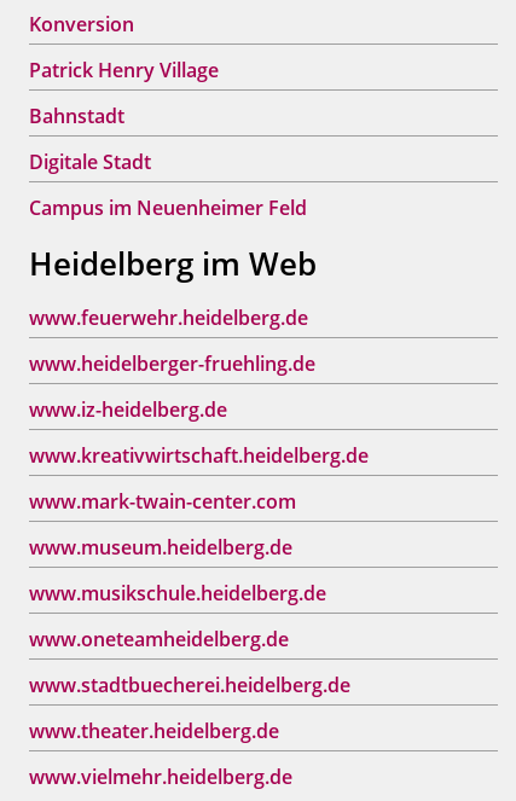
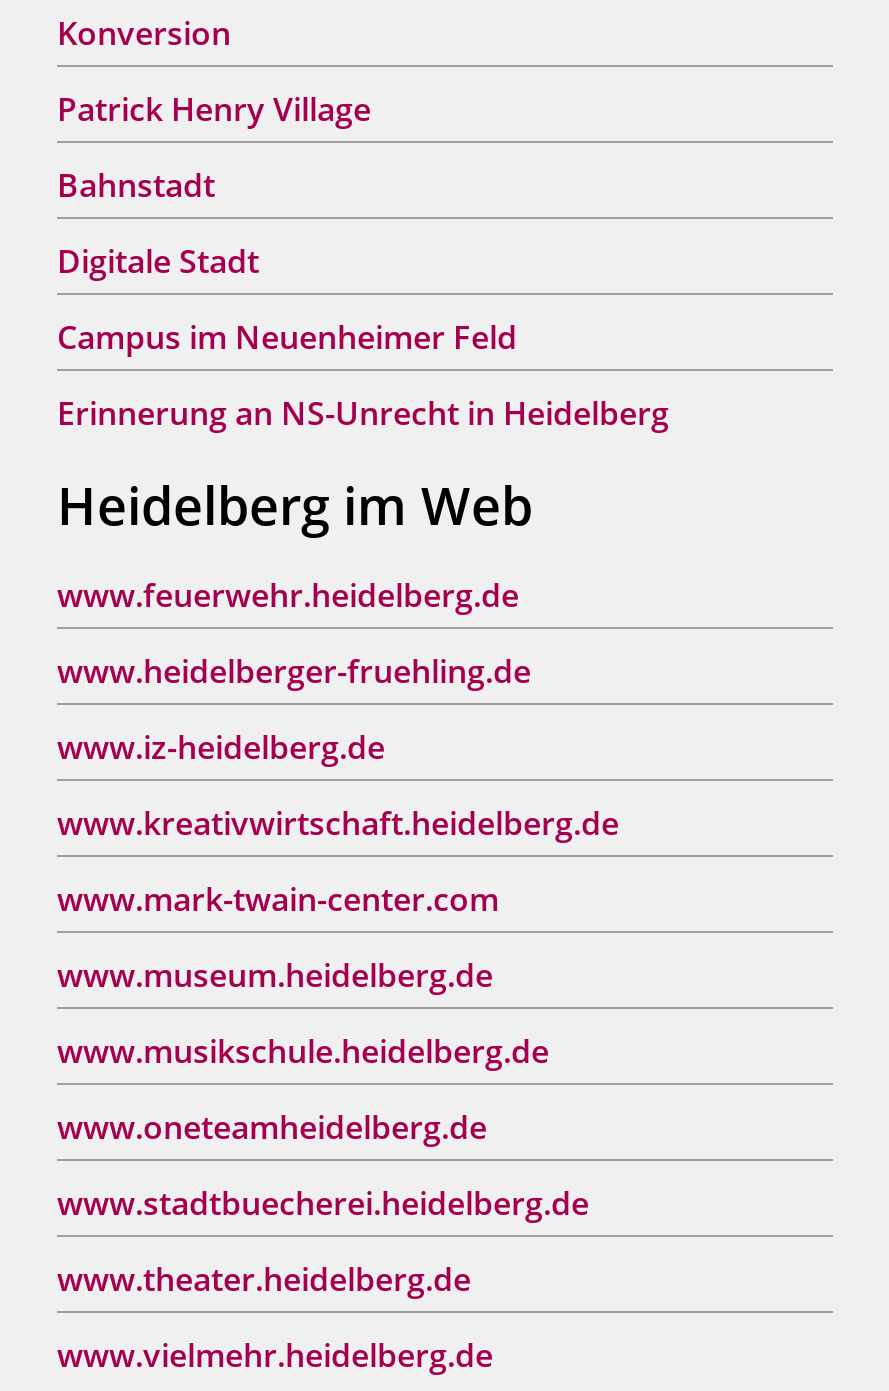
+ Erinnerung an NS-Unrecht in Heidelberg
